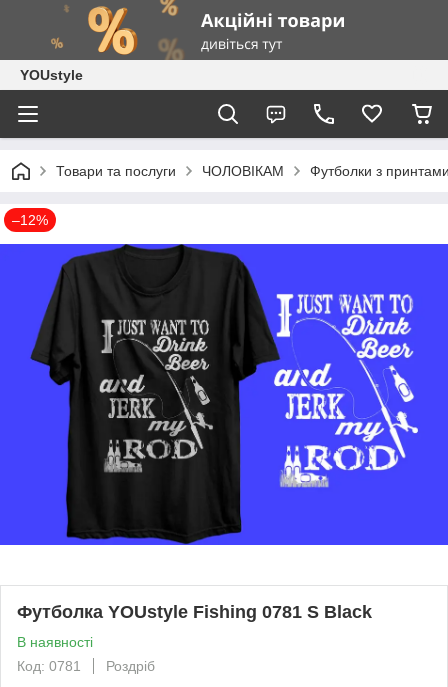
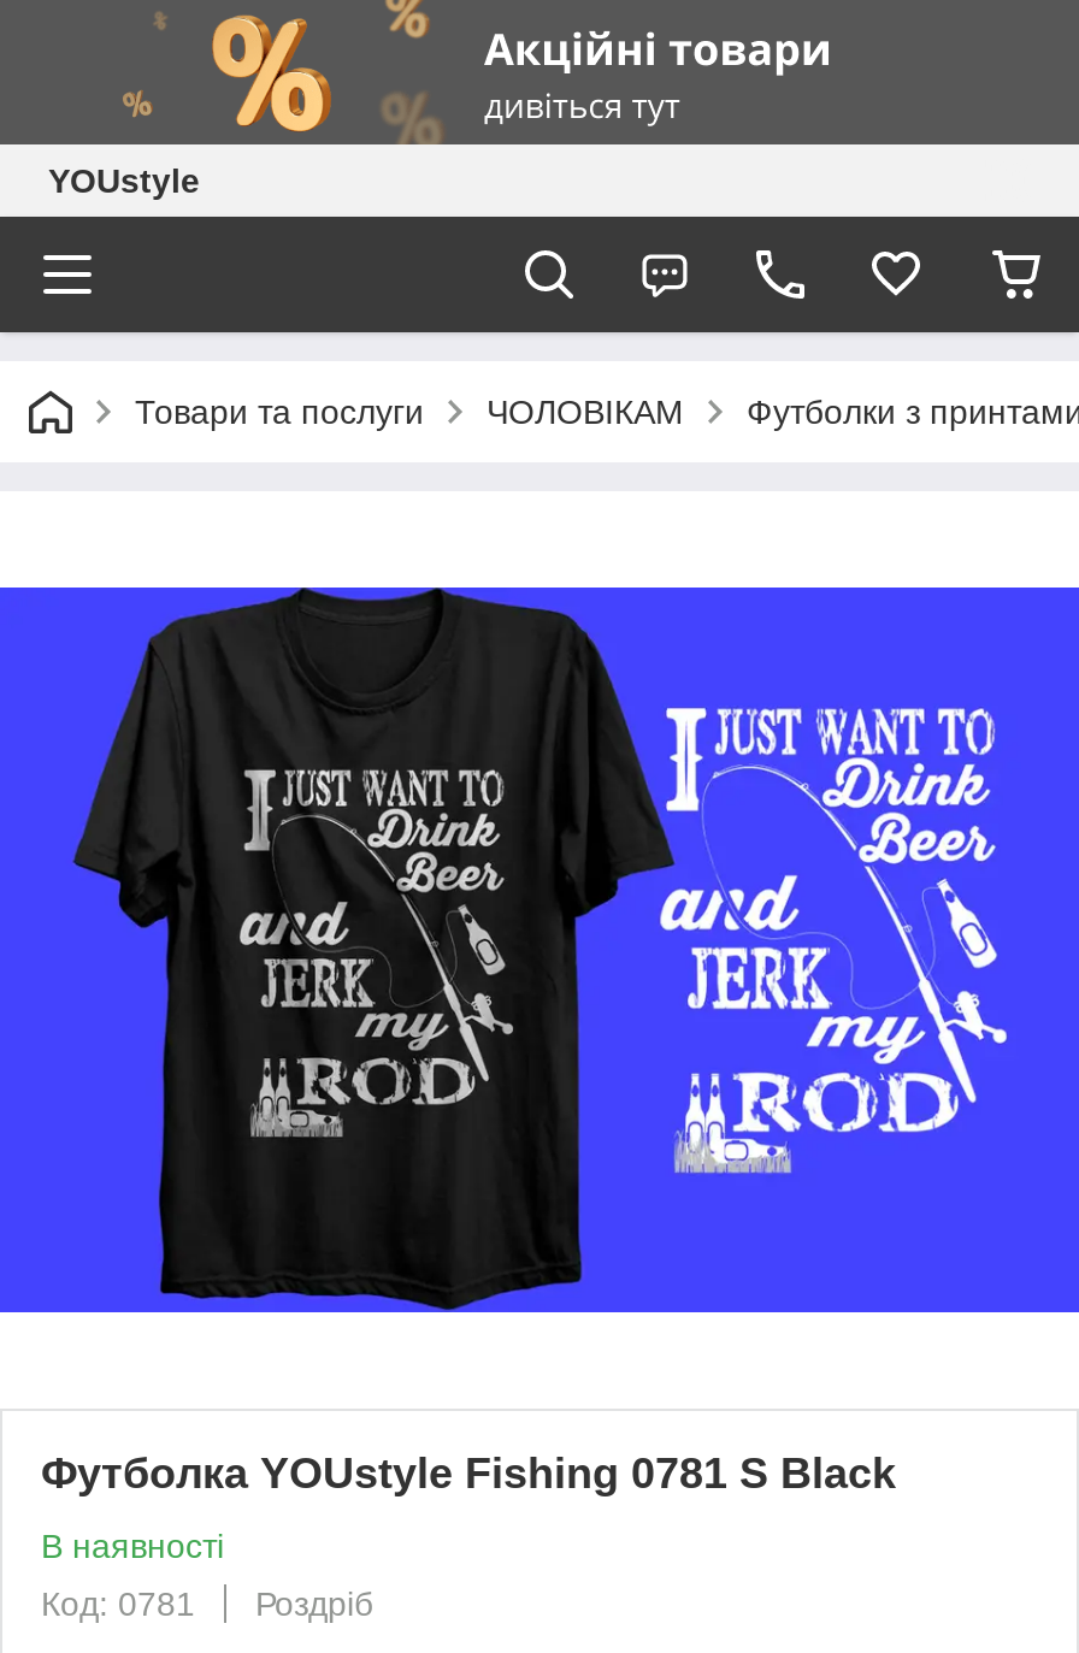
- –12%
